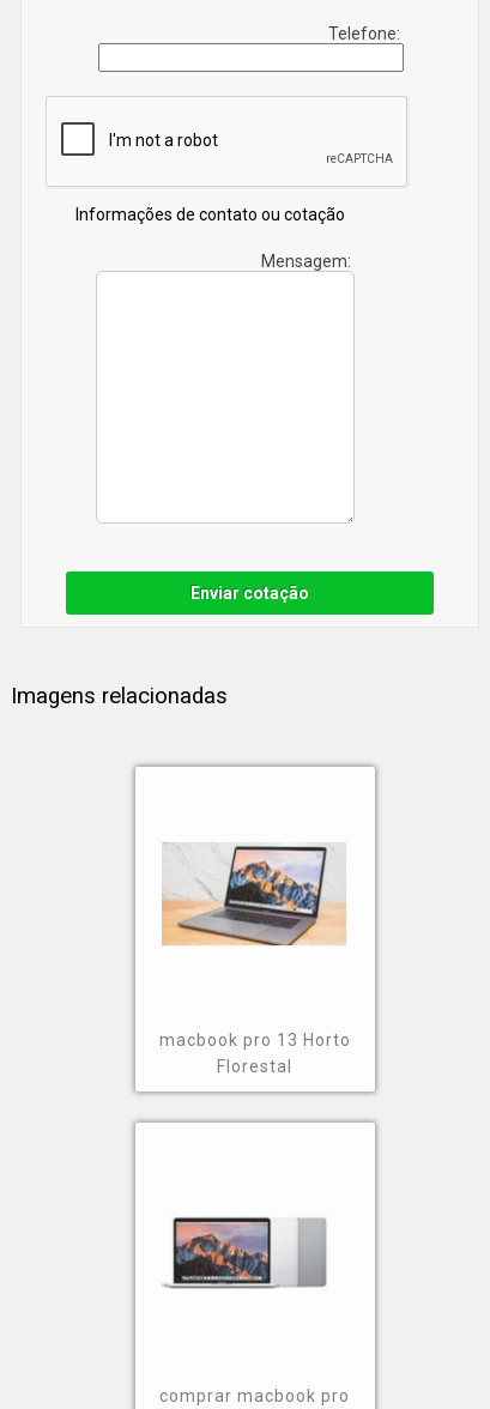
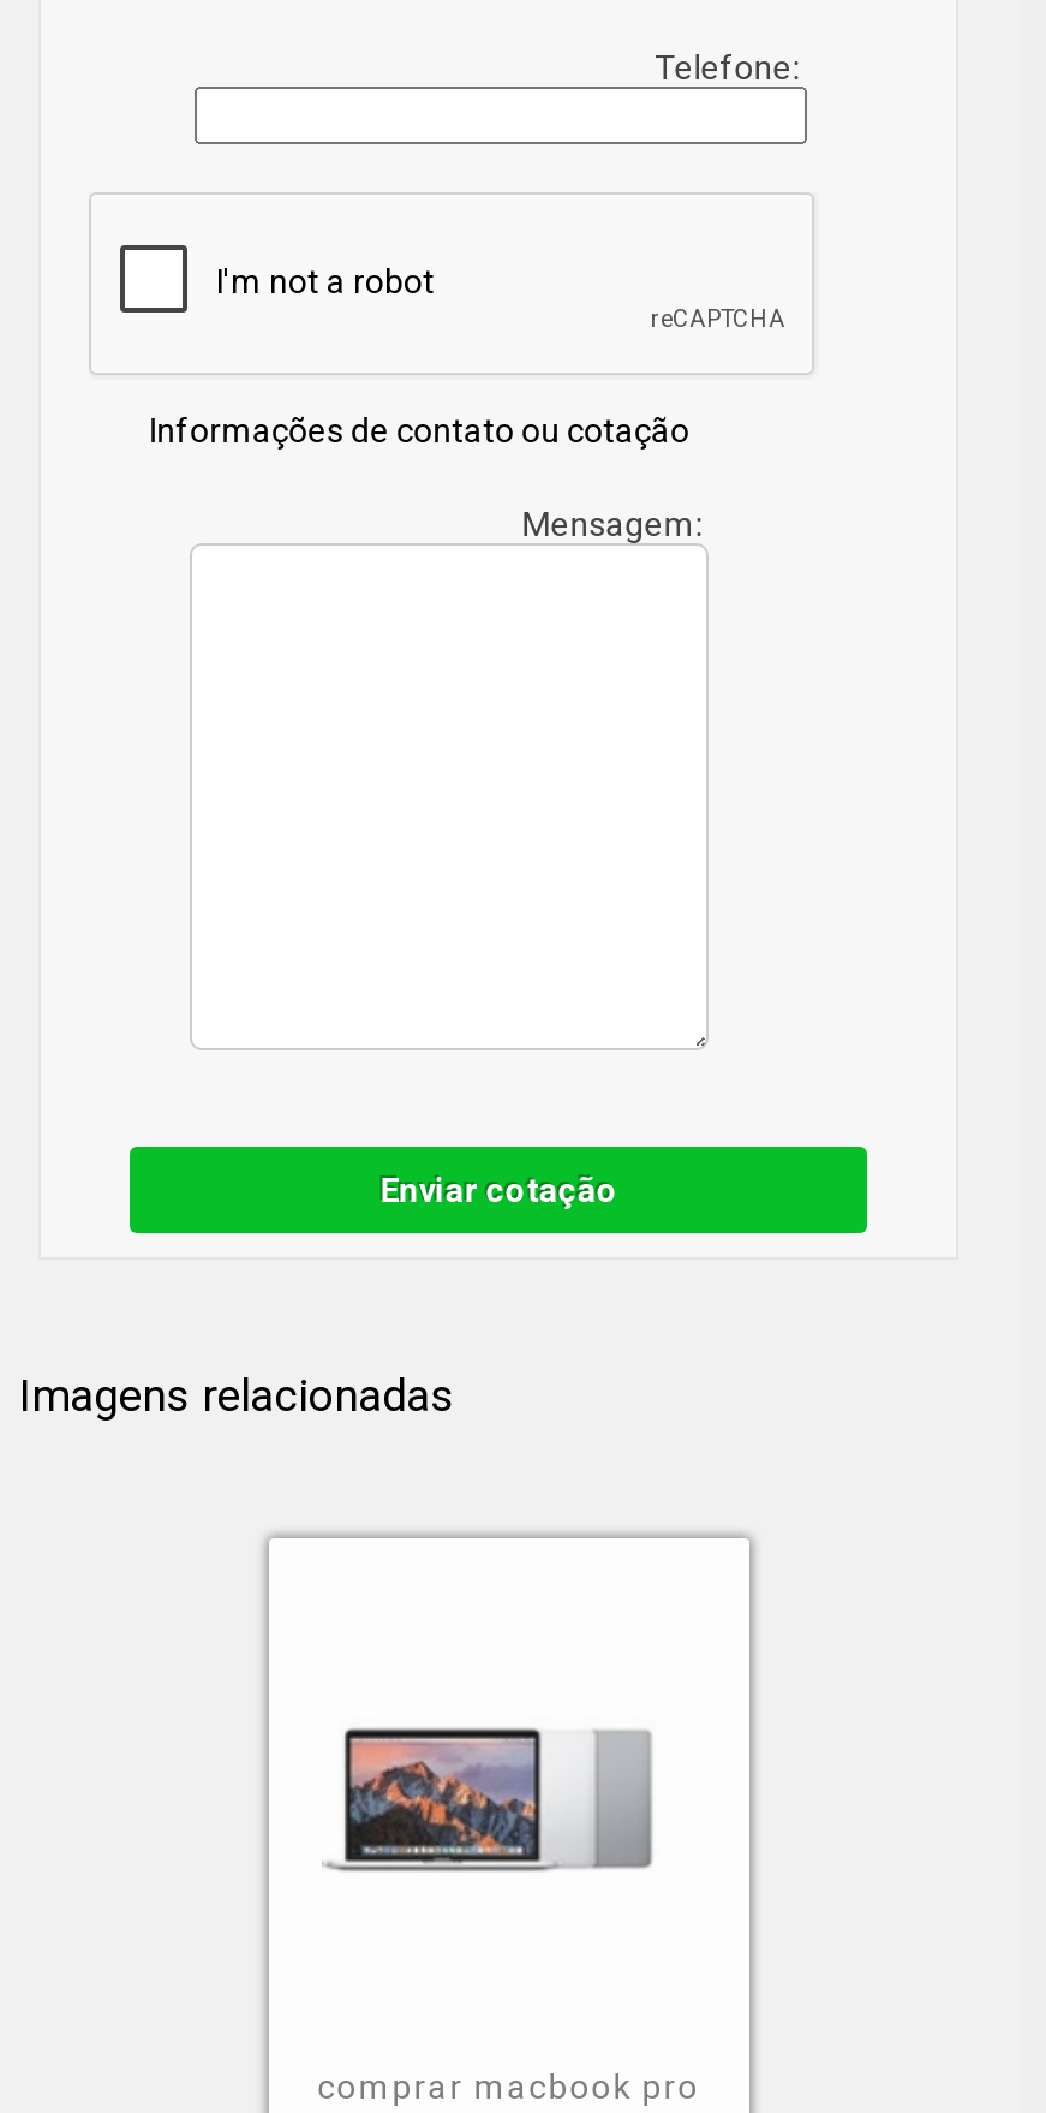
- [image]

- macbook pro 13 Horto
- Florestal
